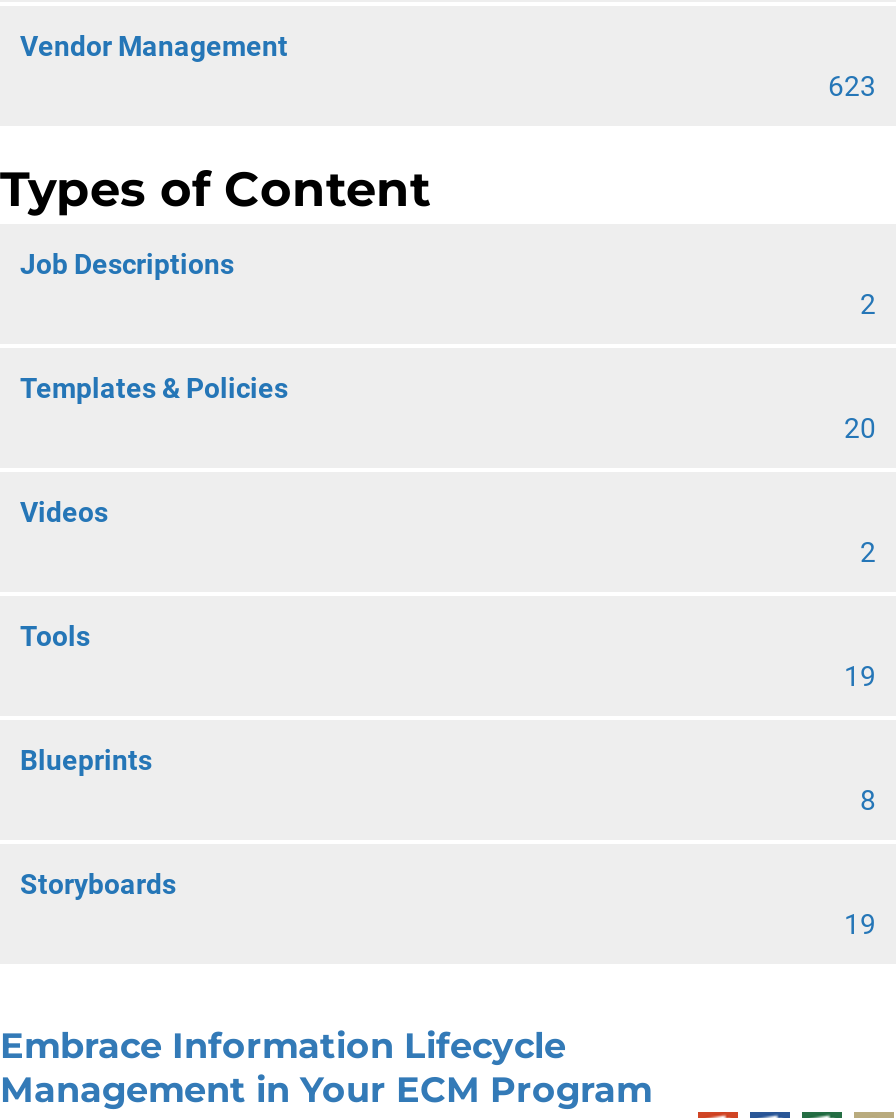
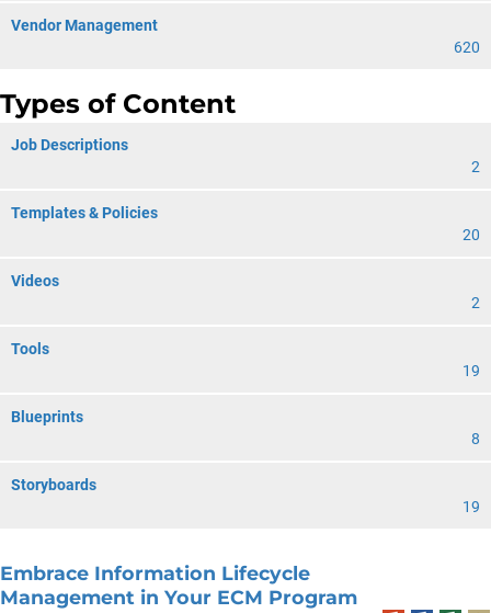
- 623
+ 620
